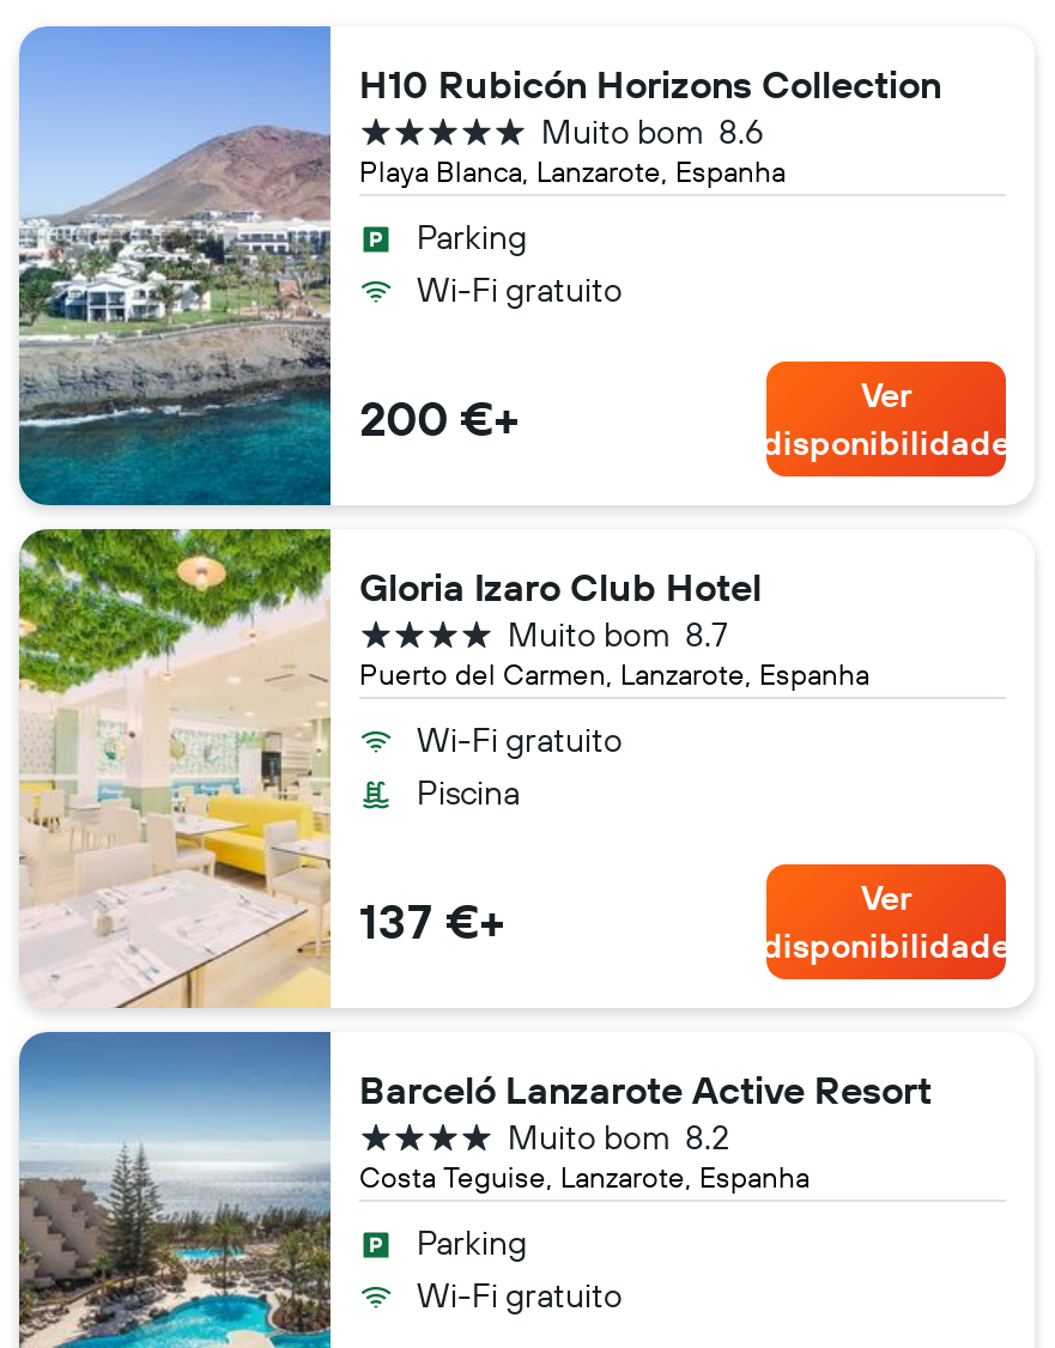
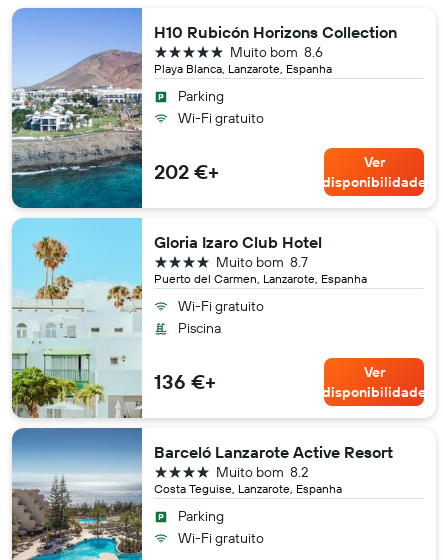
- 200 €+
+ 202 €+

- [image]
- 137 €+
+ [image]
+ 136 €+
